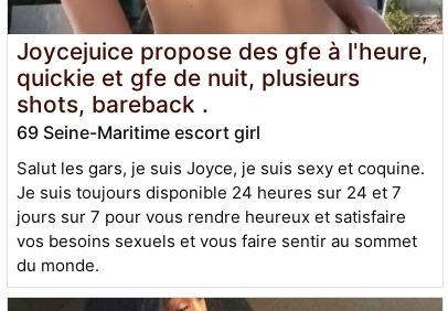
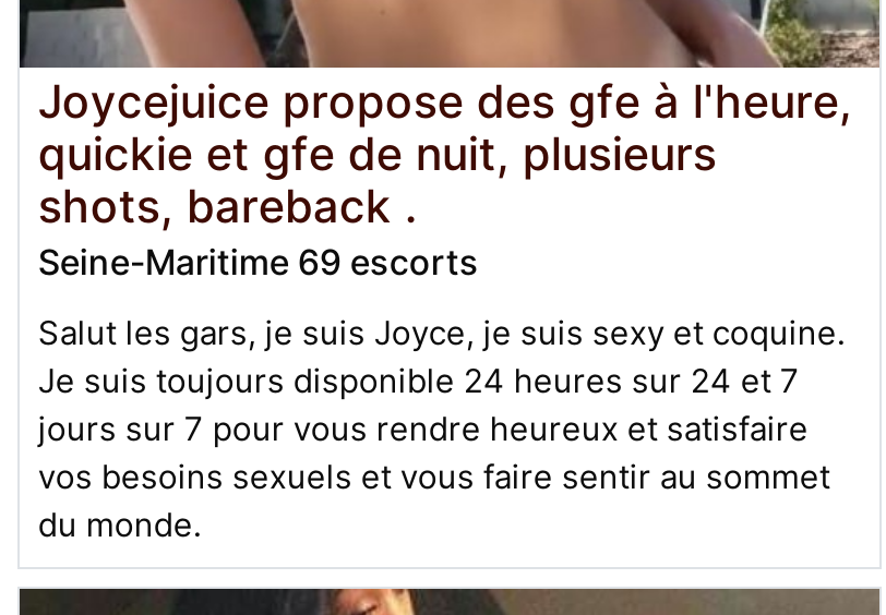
- 69 Seine-Maritime escort girl
+ Seine-Maritime 69 escorts
